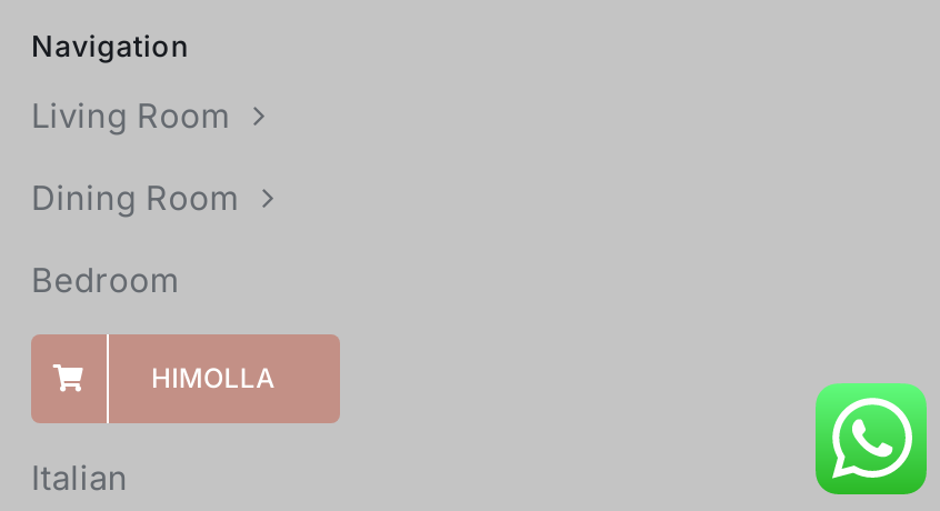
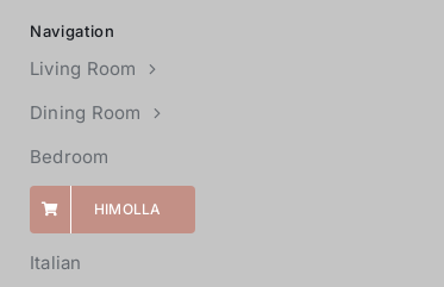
- [image]
